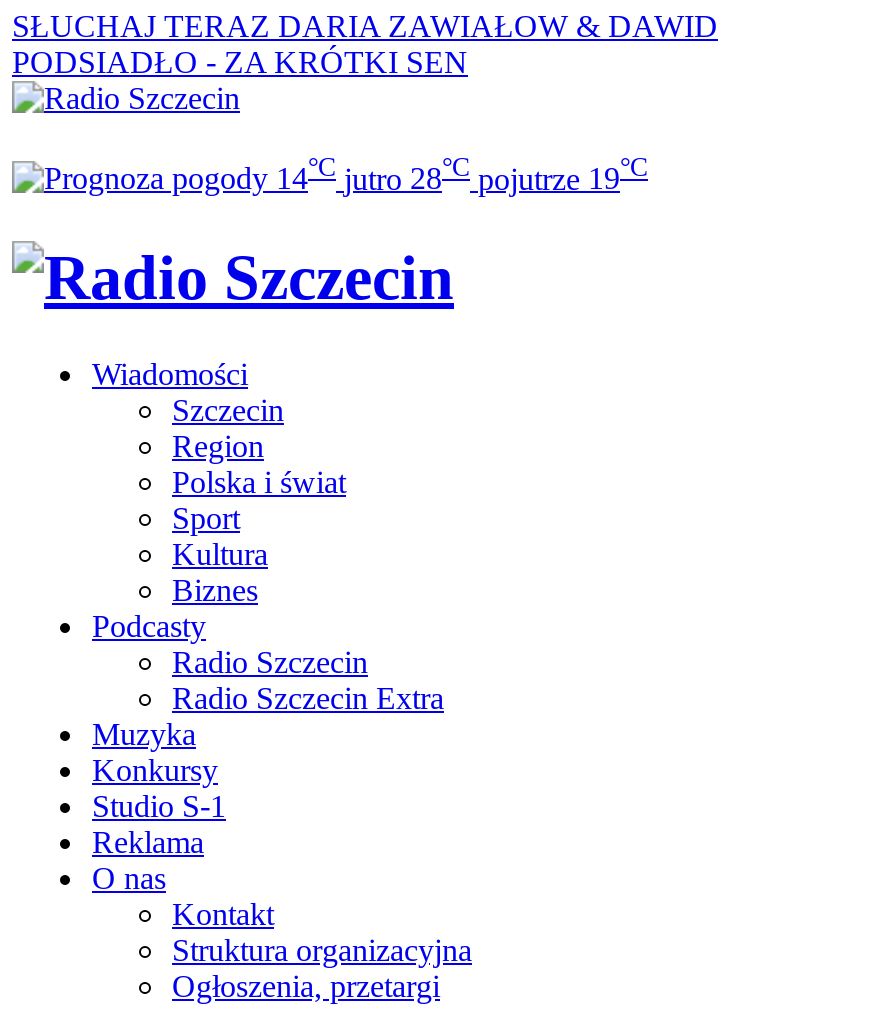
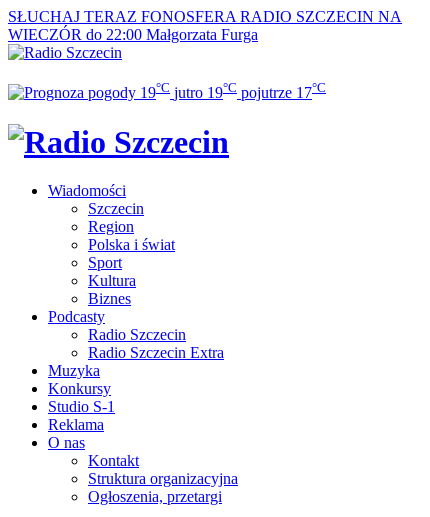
- SŁUCHAJ TERAZ DARIA ZAWIAŁOW & DAWID
- PODSIADŁO - ZA KRÓTKI SEN
+ SŁUCHAJ TERAZ FONOSFERA RADIO SZCZECIN NA
+ WIECZÓR do 22:00 Małgorzata Furga

- 14°C jutro 28°C pojutrze 19°C
+ 19°C jutro 19°C pojutrze 17°C
